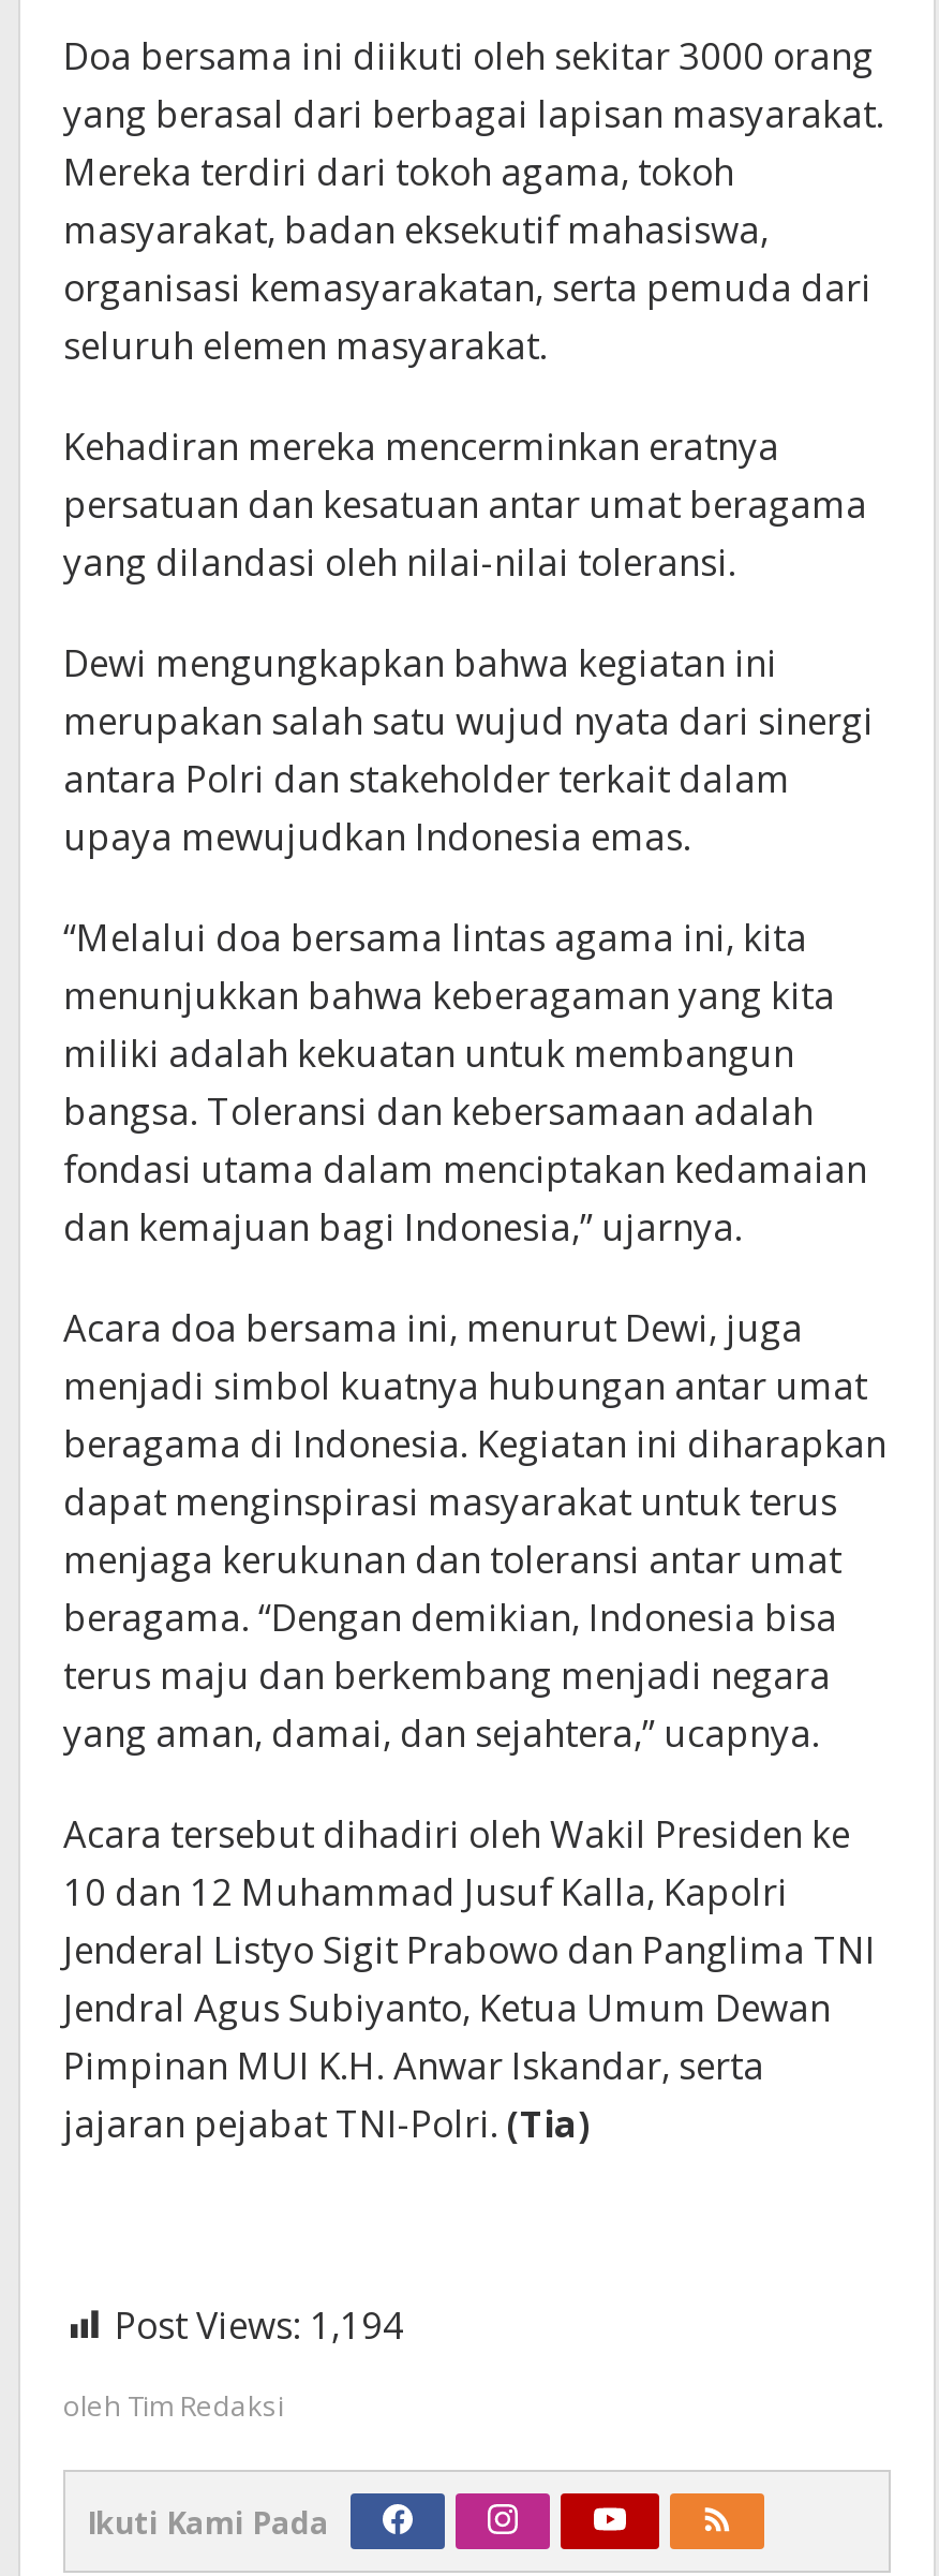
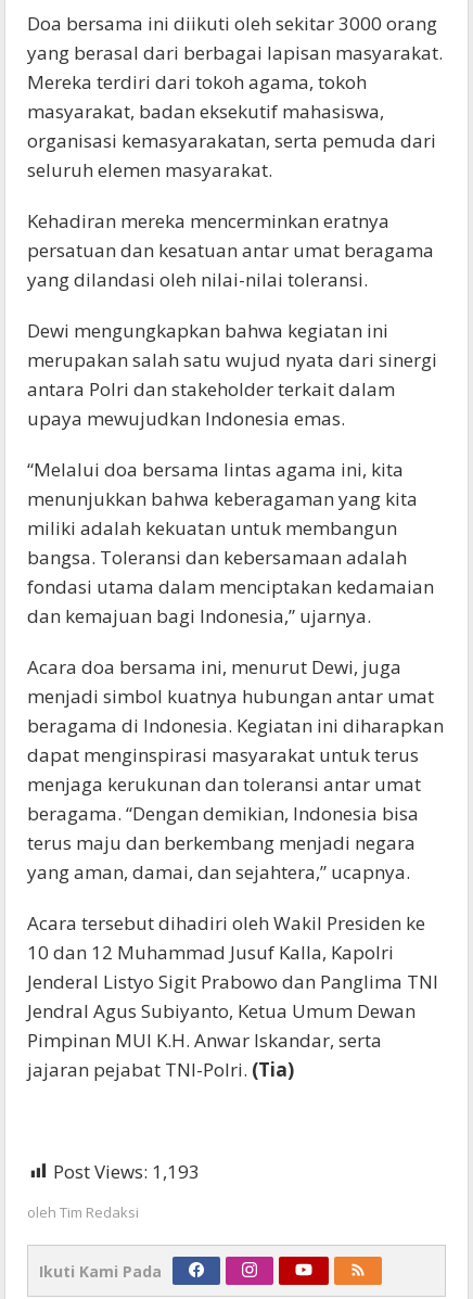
- Post Views: 1,194
+ Post Views: 1,193
